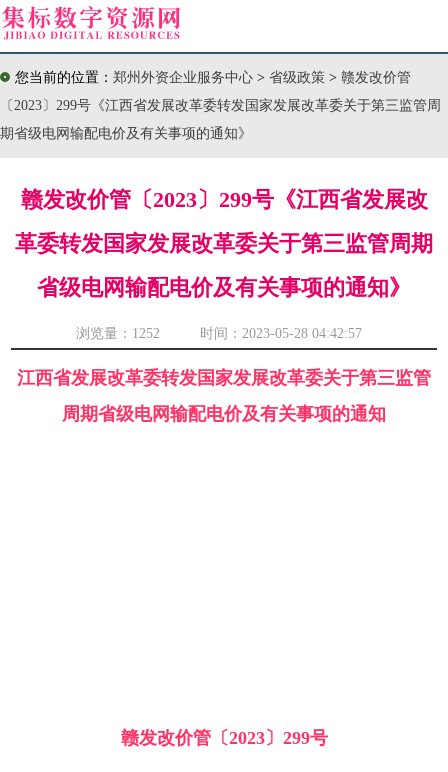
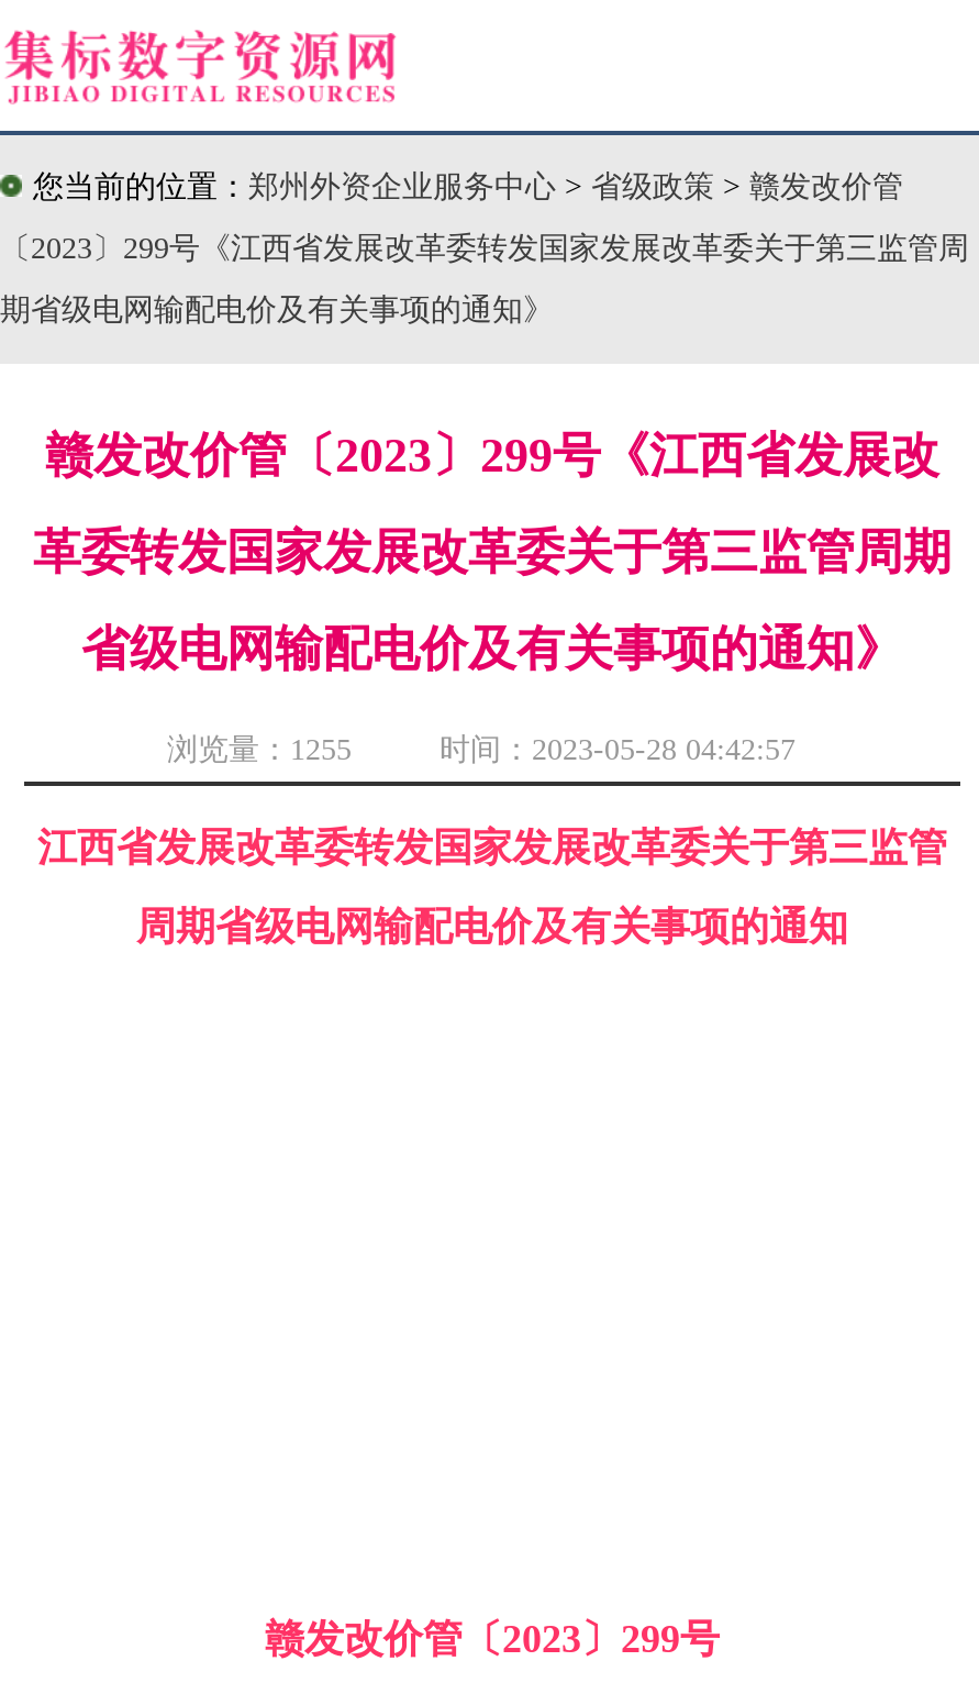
- 浏览量：1252 时间：2023-05-28 04:42:57
+ 浏览量：1255 时间：2023-05-28 04:42:57
